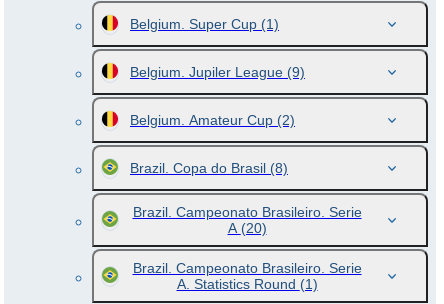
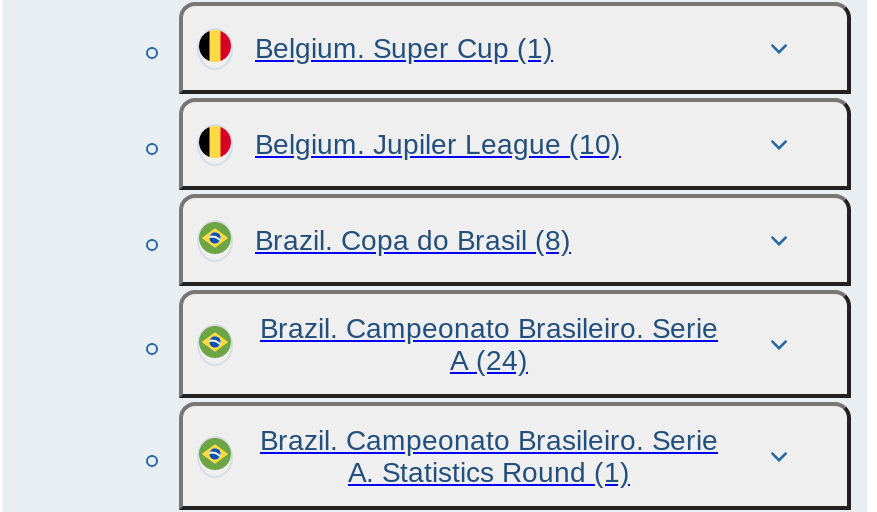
- Belgium. Jupiler League (9)
- Belgium. Amateur Cup (2)
+ Belgium. Jupiler League (10)

- A (20)
+ A (24)
